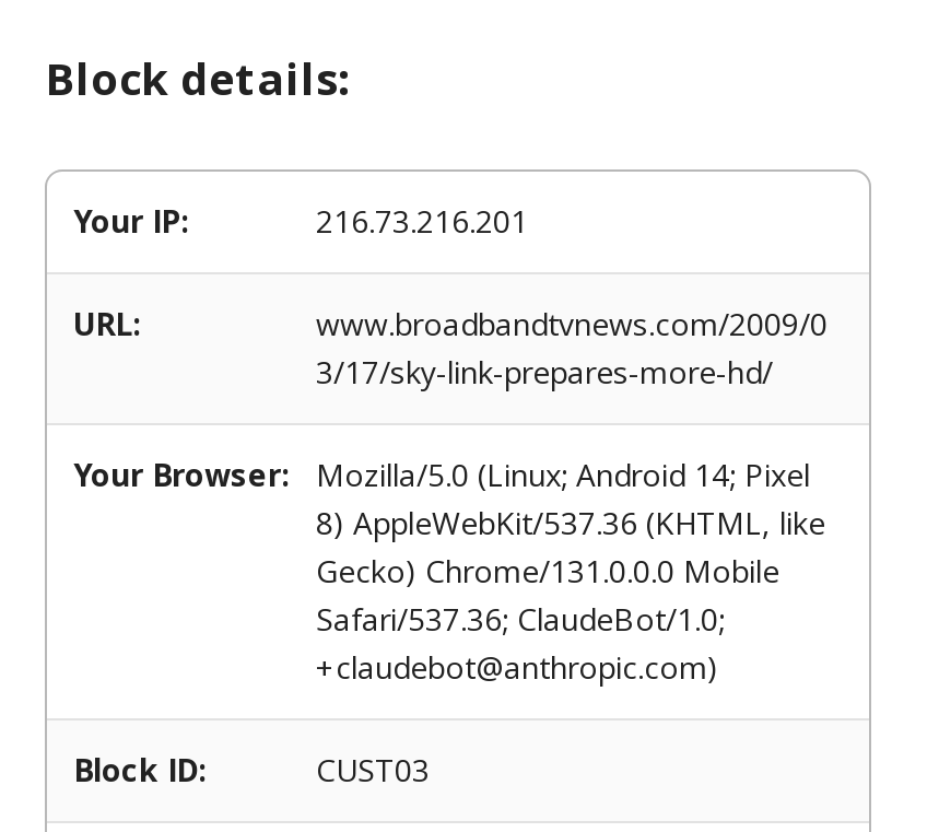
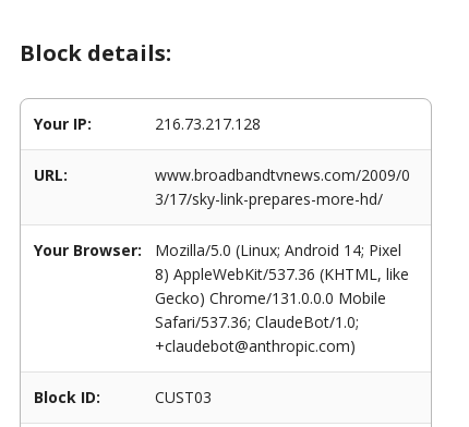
- 216.73.216.201
+ 216.73.217.128
